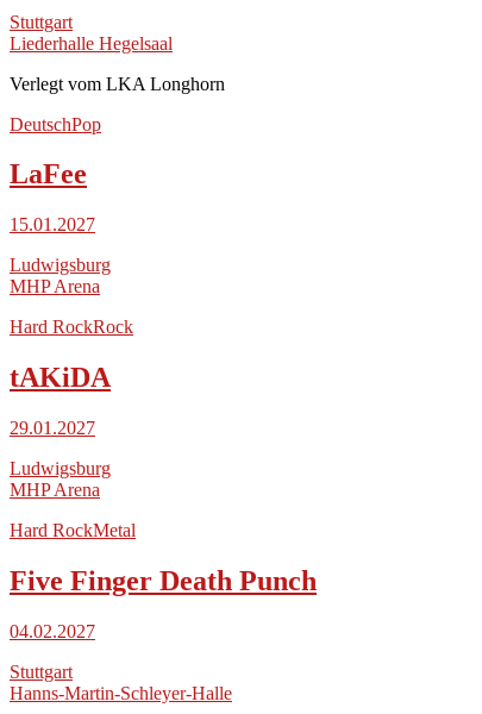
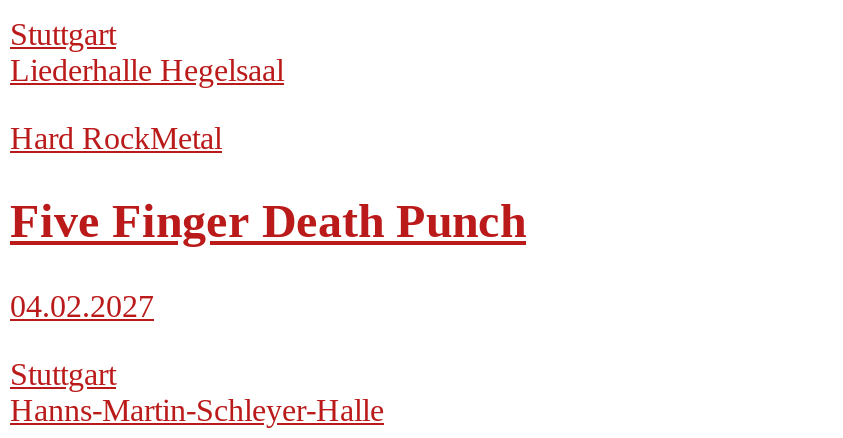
- Verlegt vom LKA Longhorn
- DeutschPop
- LaFee
- 15.01.2027
- Ludwigsburg
- MHP Arena
- Hard RockRock
- tAKiDA
- 29.01.2027
- Ludwigsburg
- MHP Arena
